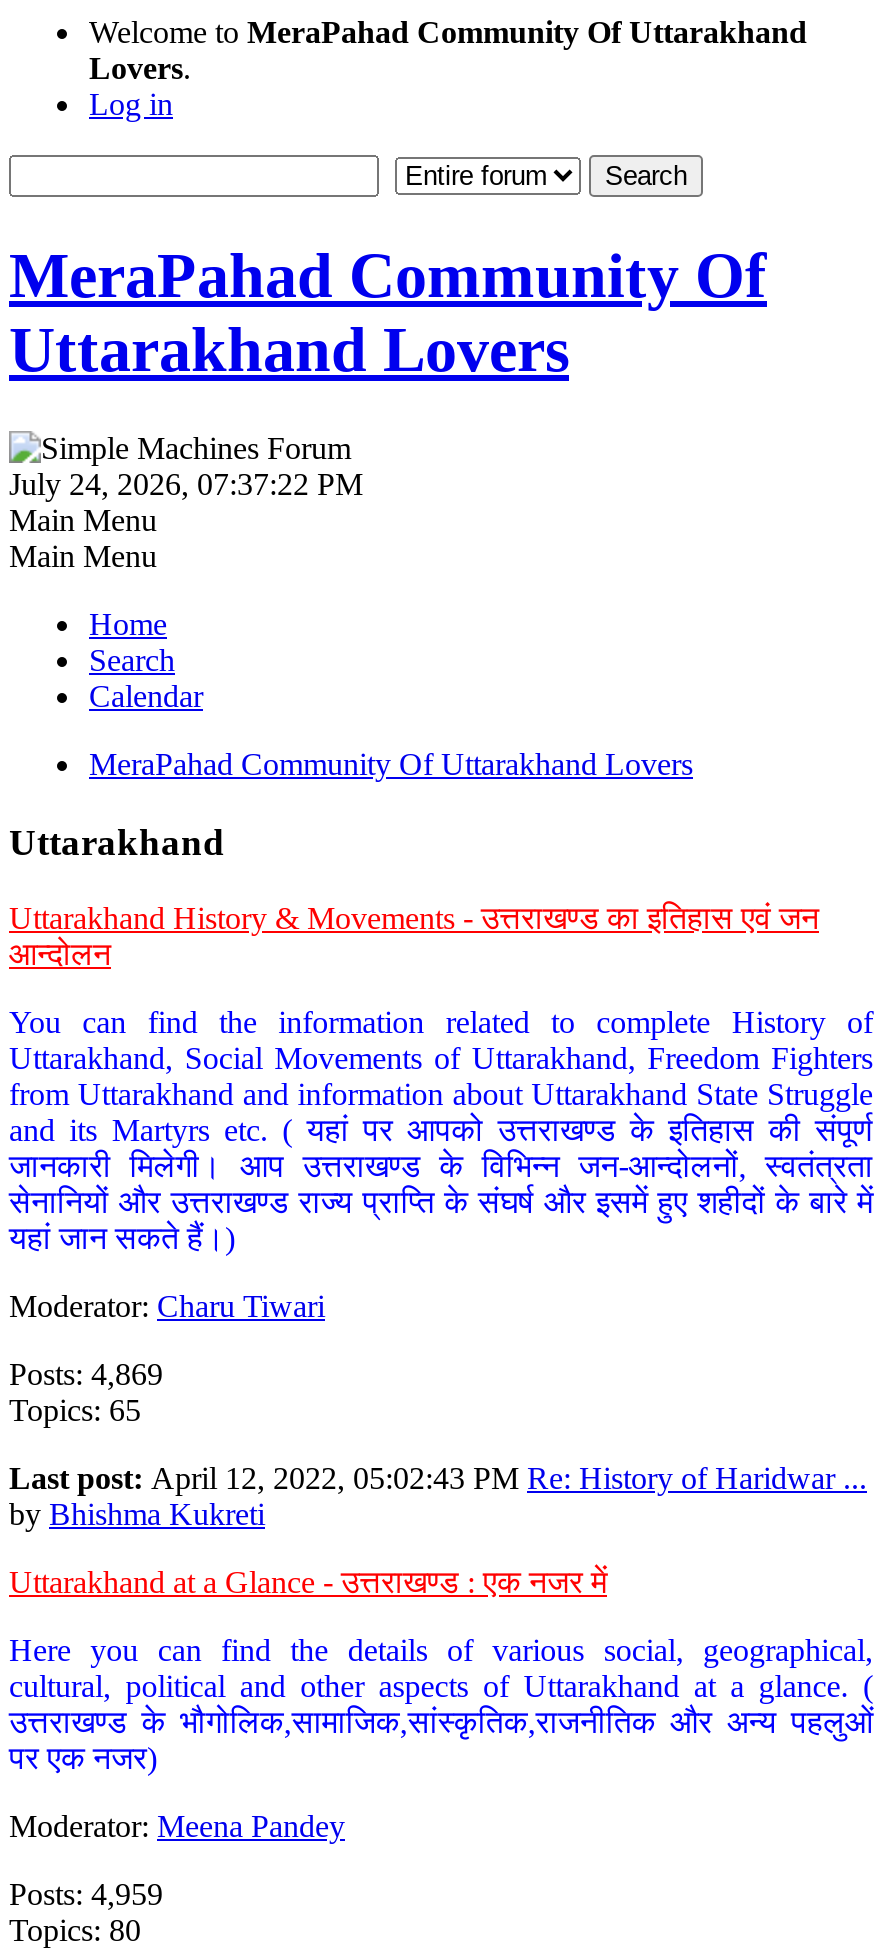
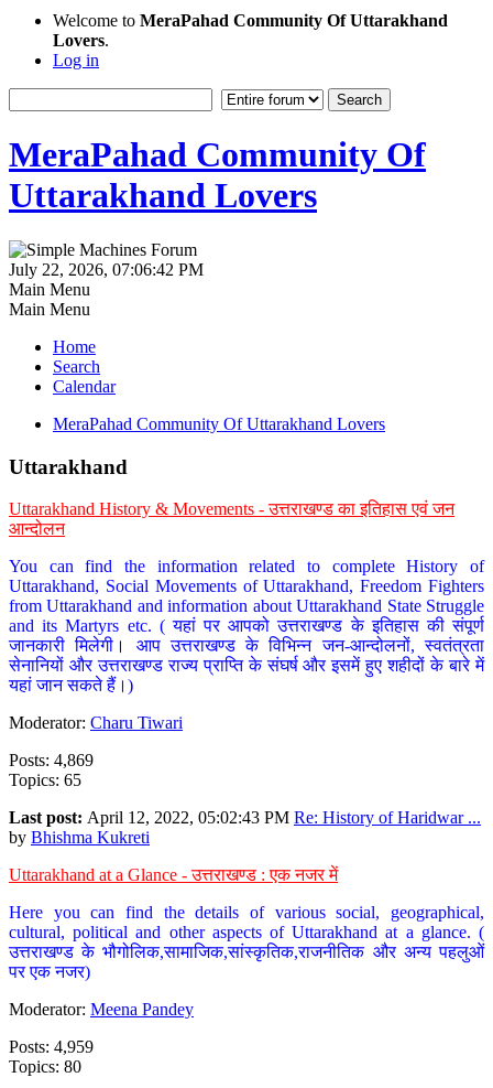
- July 24, 2026, 07:37:22 PM
+ July 22, 2026, 07:06:42 PM
